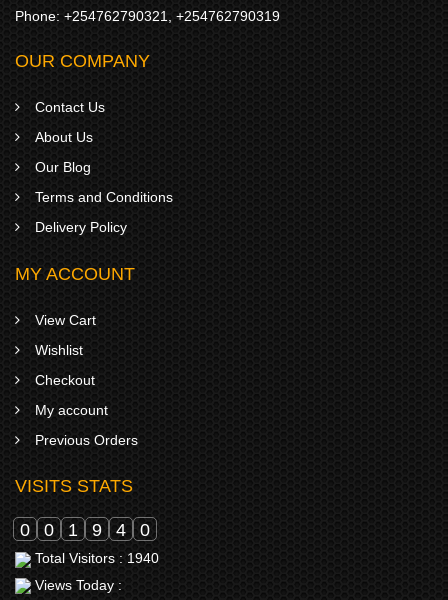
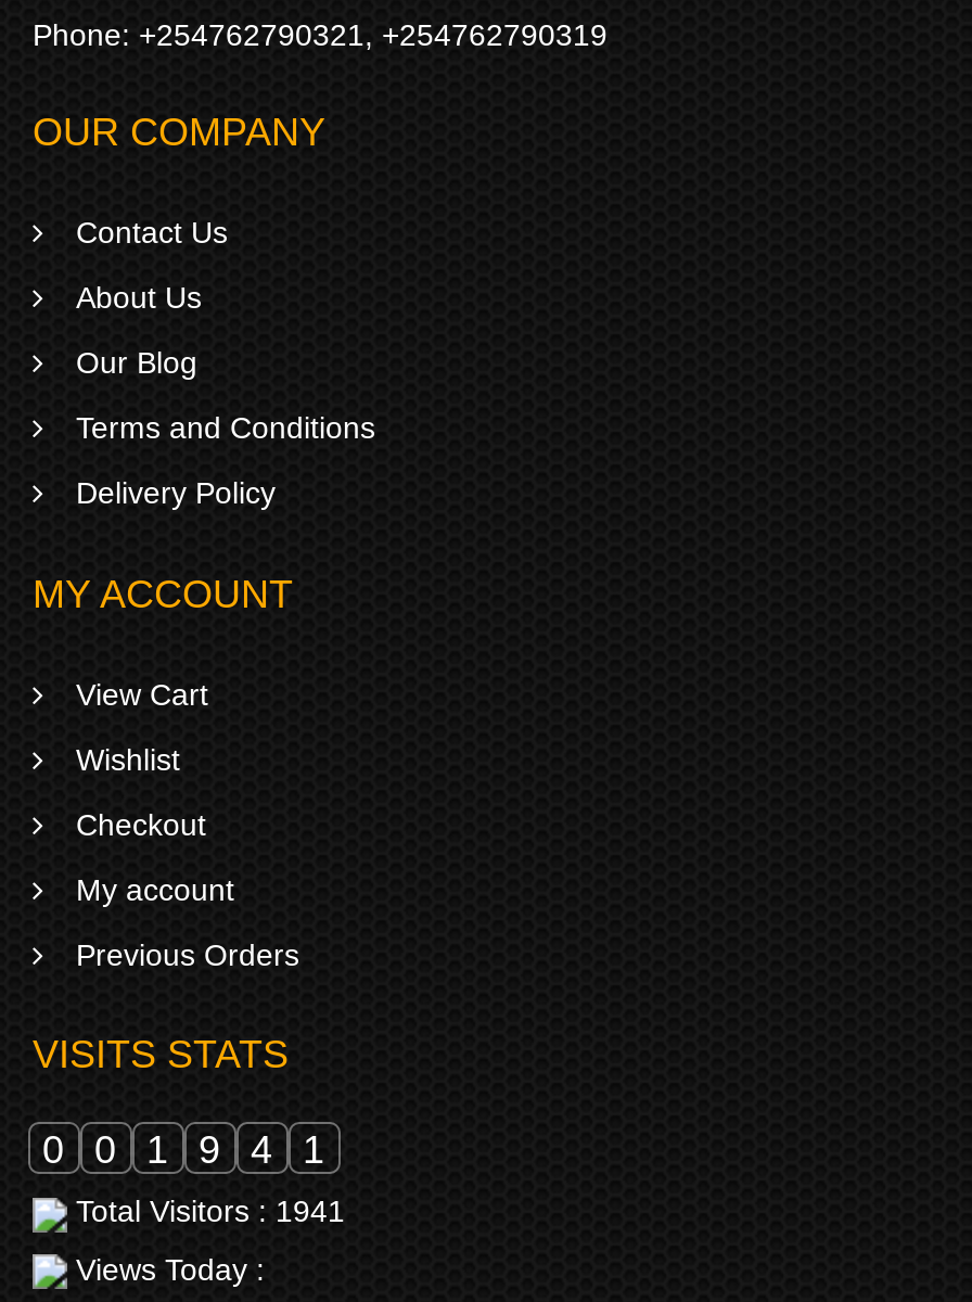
- 0 0 1 9 4 0
+ 0 0 1 9 4 1

- Total Visitors : 1940
+ Total Visitors : 1941
